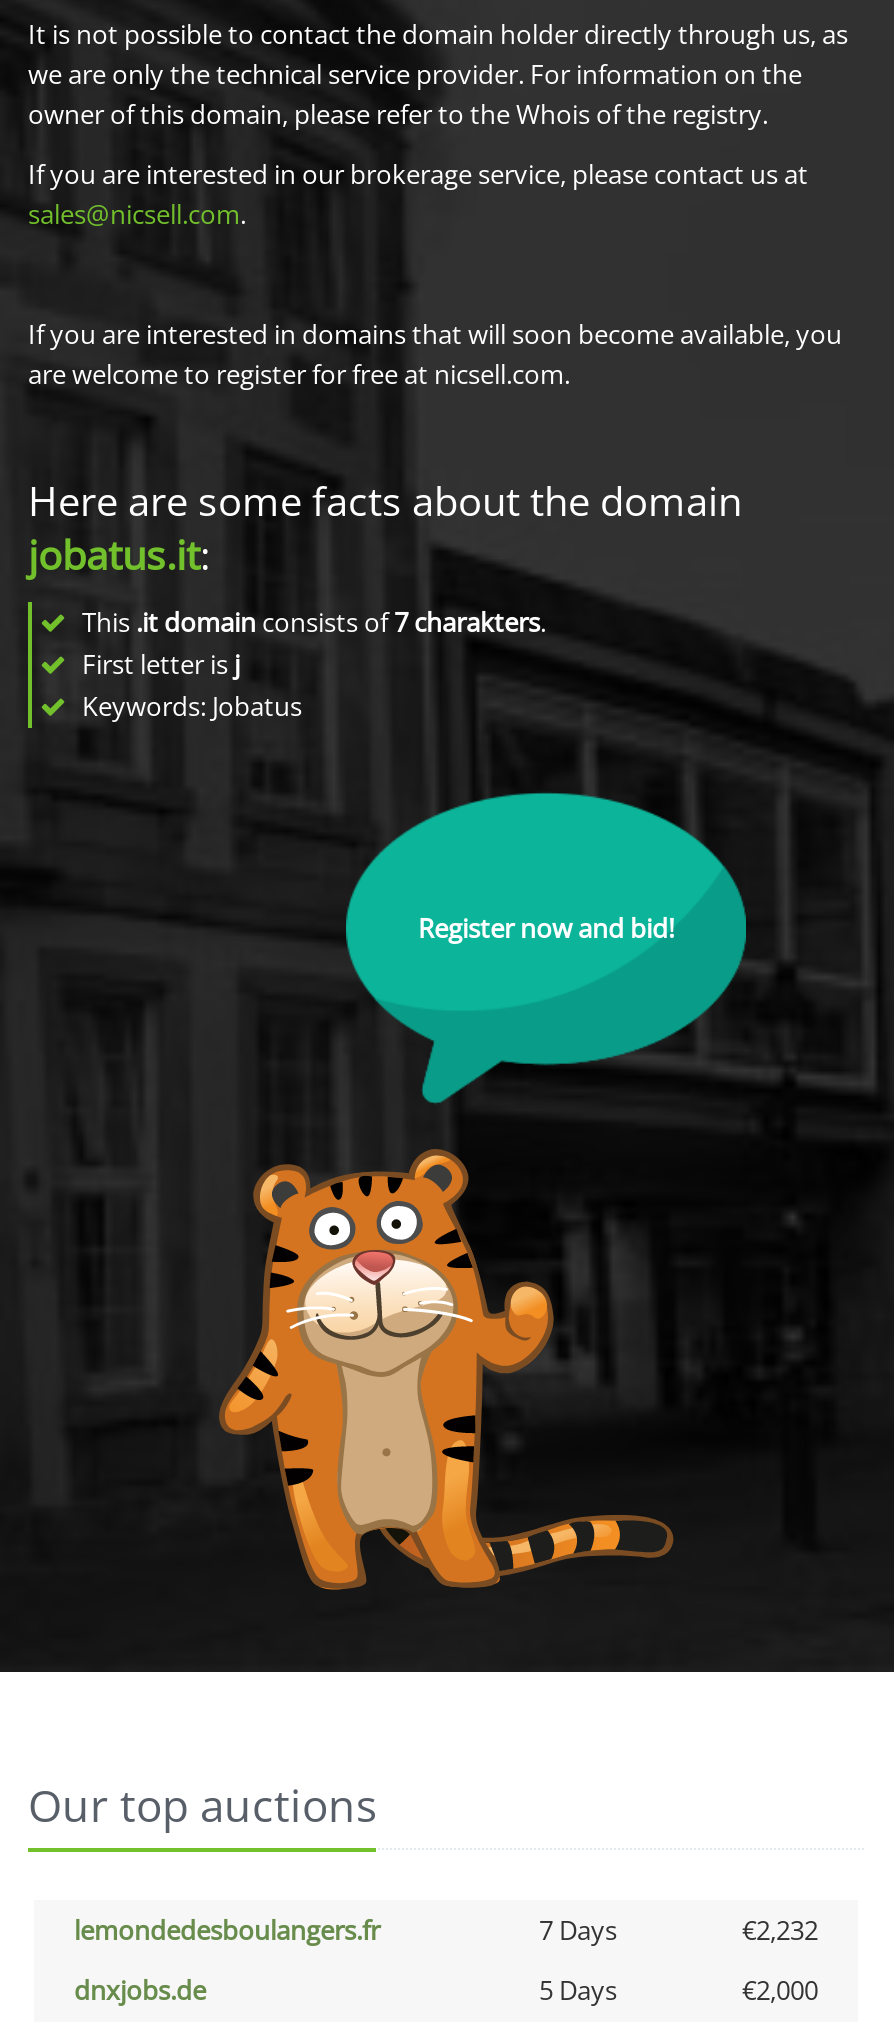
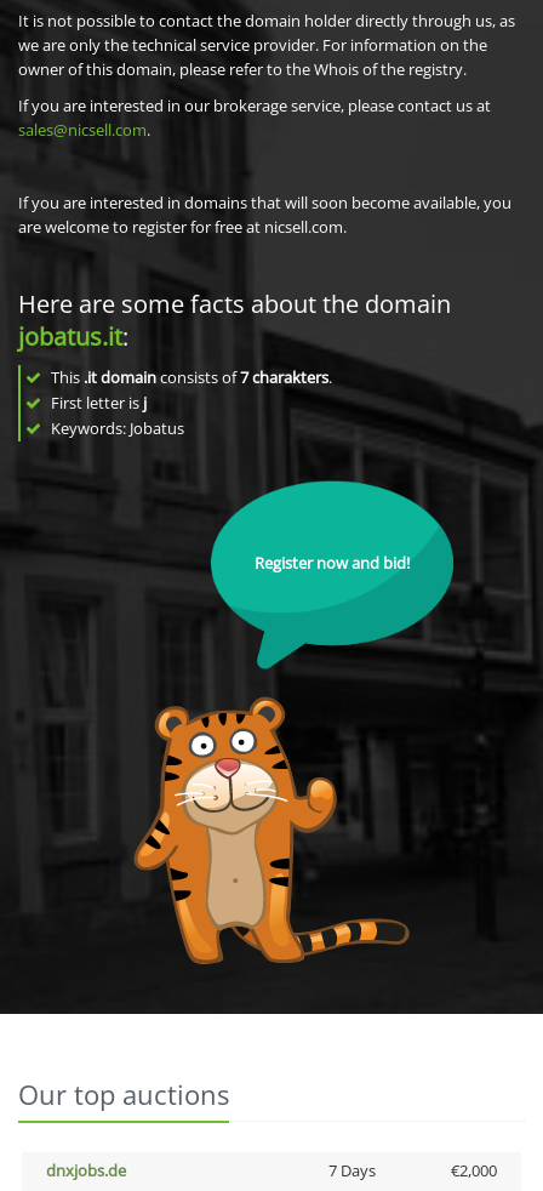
- lemondedesboulangers.fr
- 7 Days
- €2,232

- 5 Days
+ 7 Days
